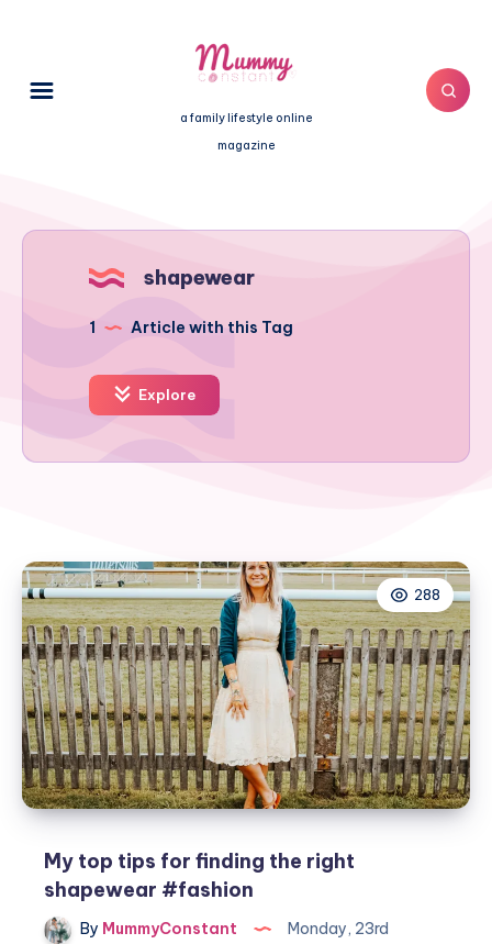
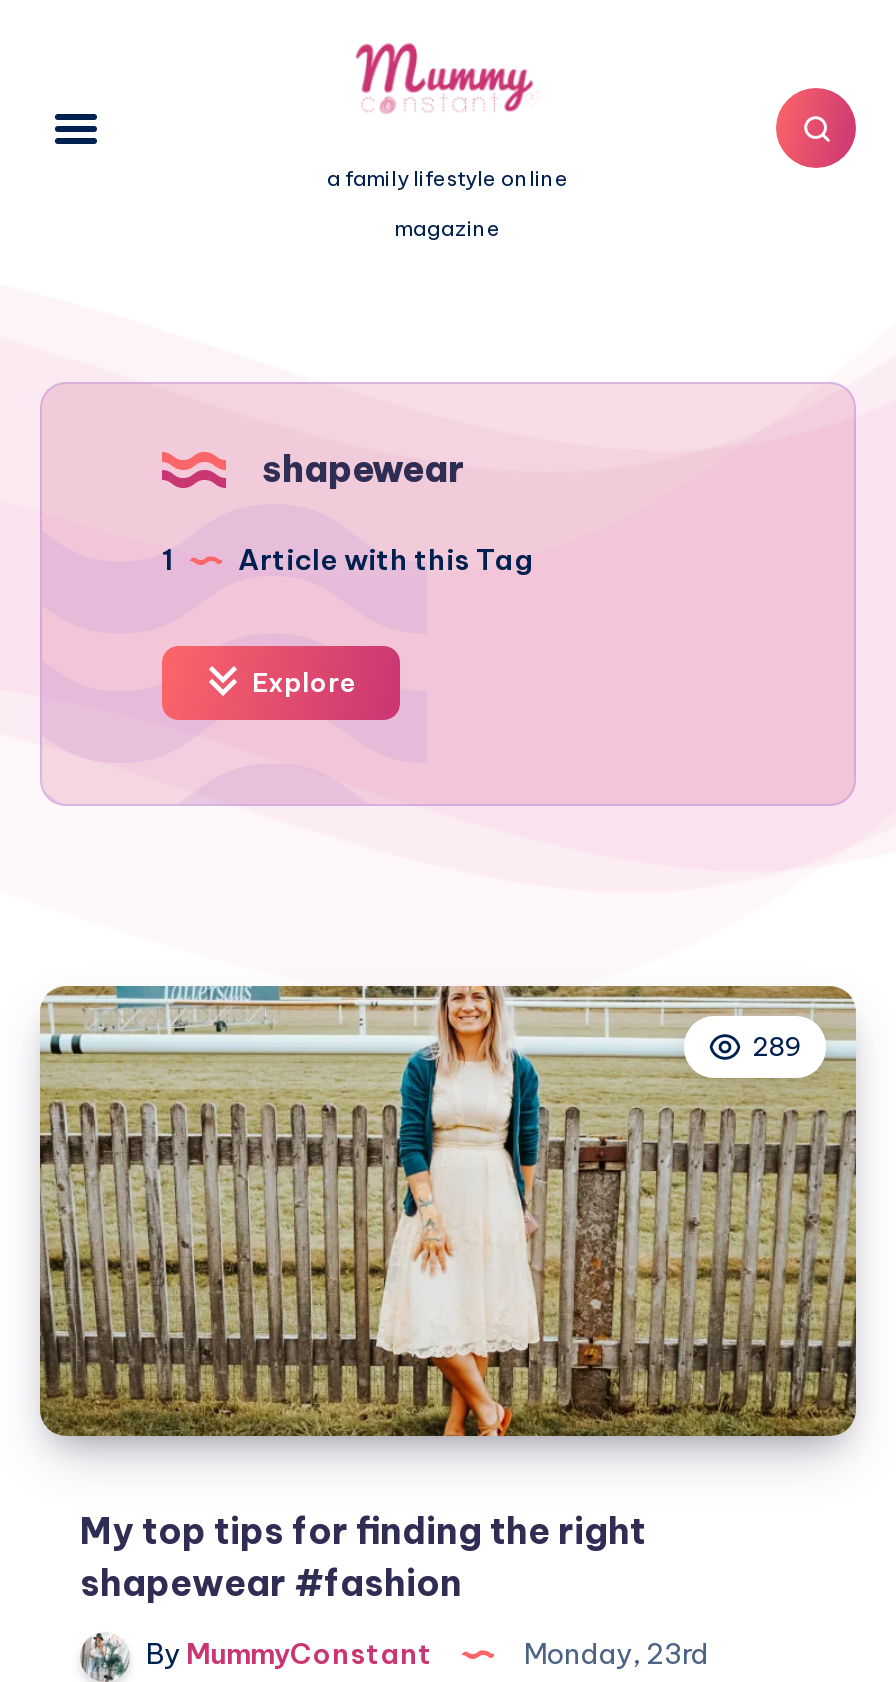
- 288
+ 289
